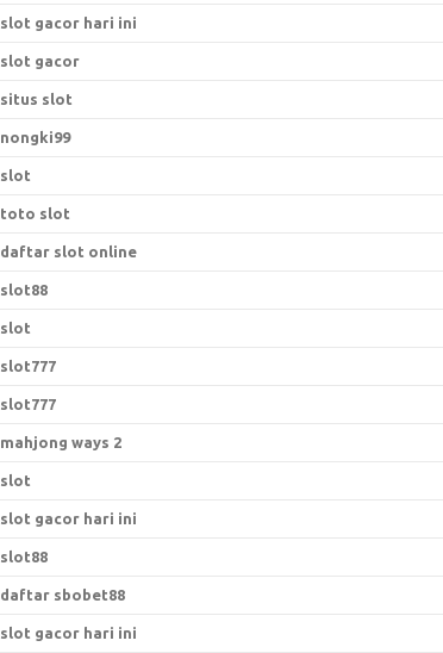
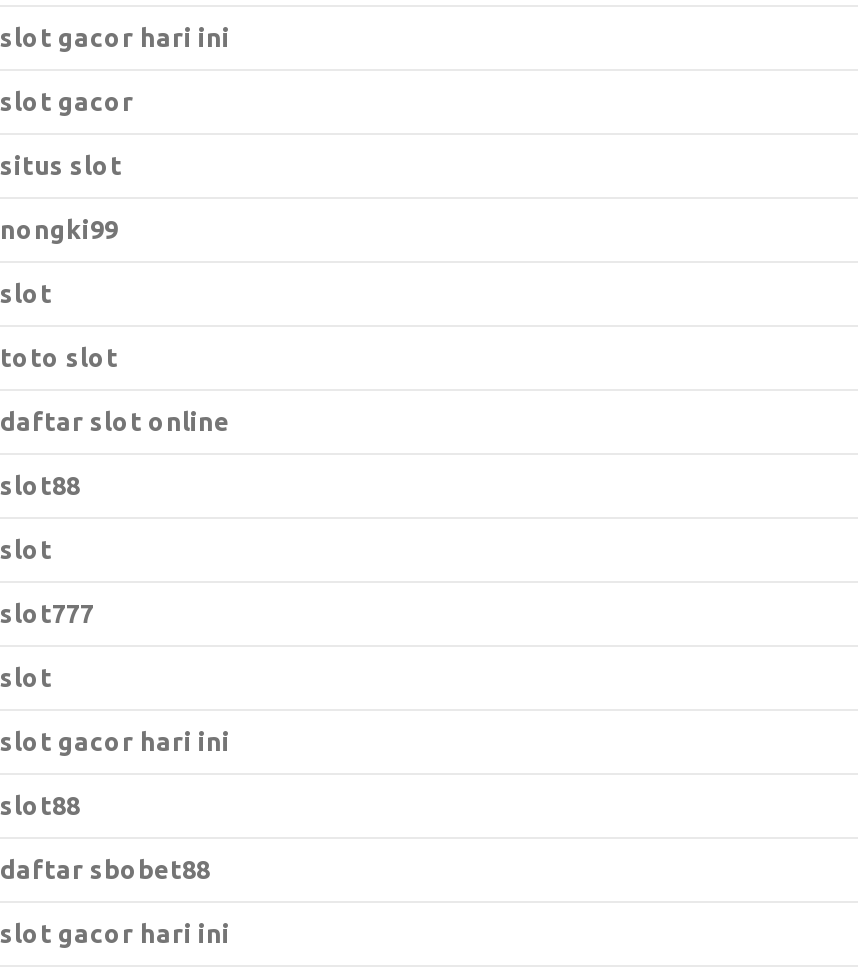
- slot777
- mahjong ways 2
